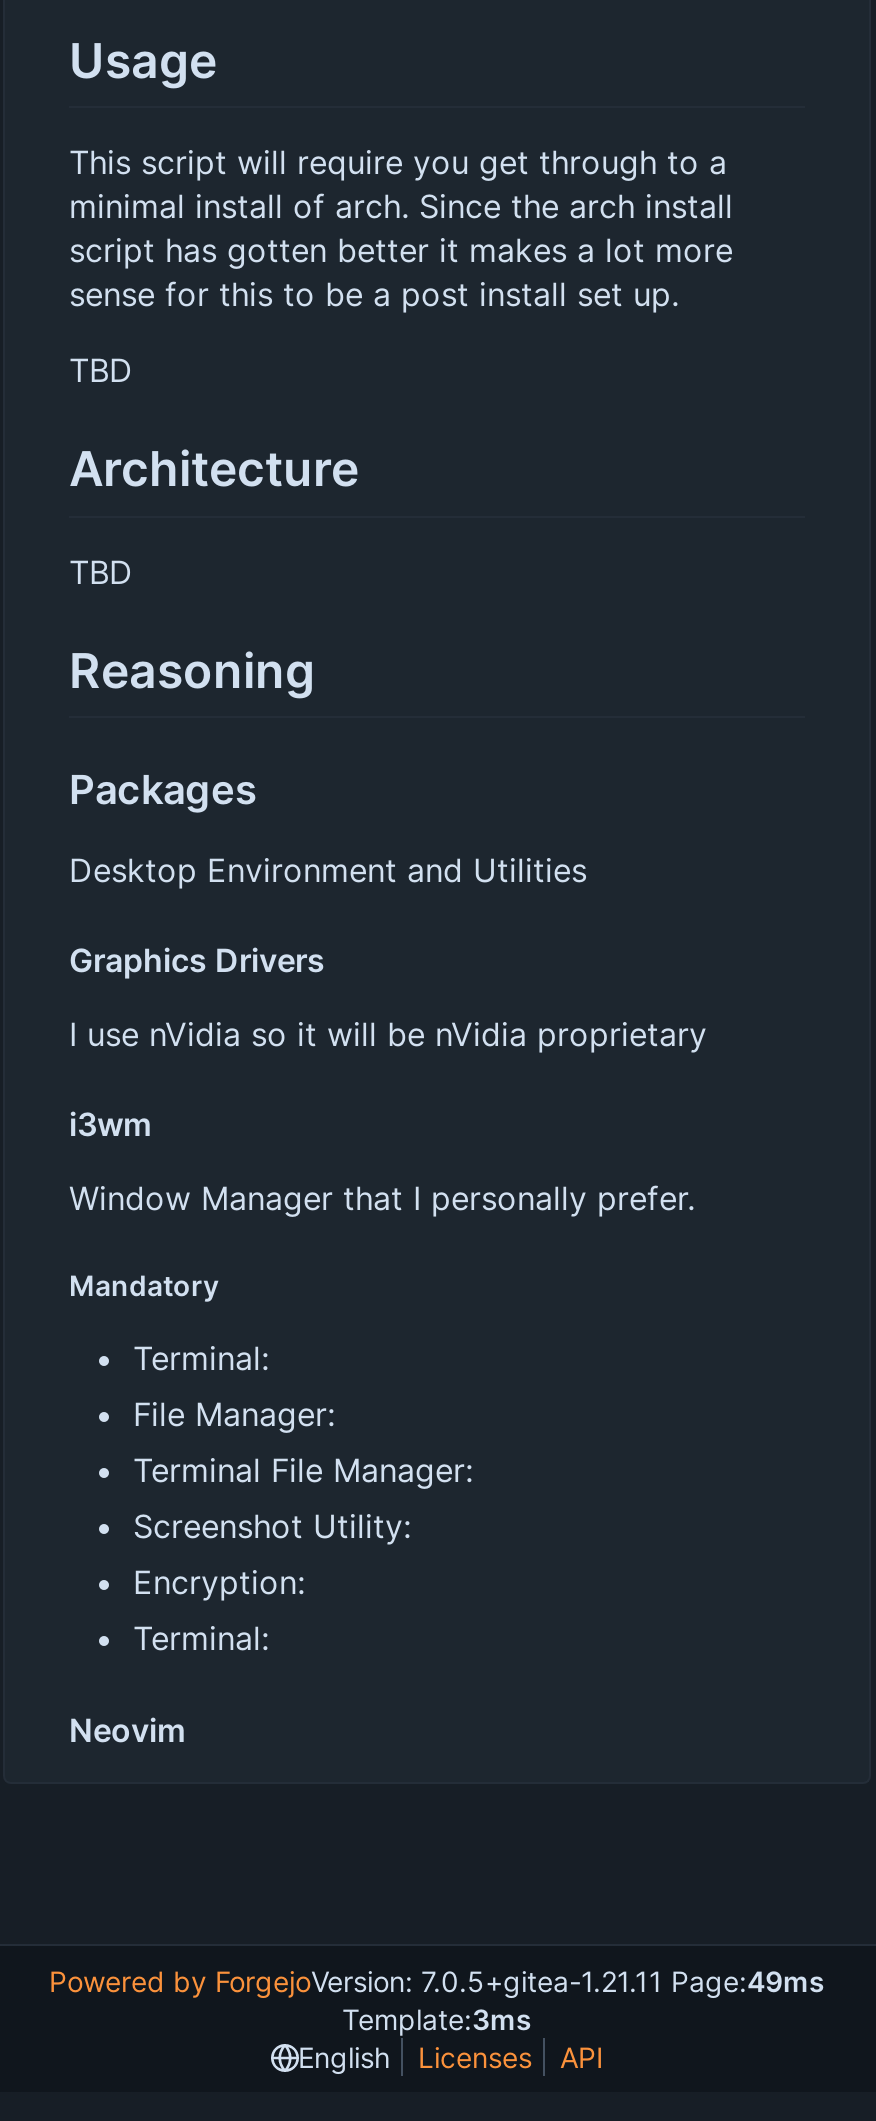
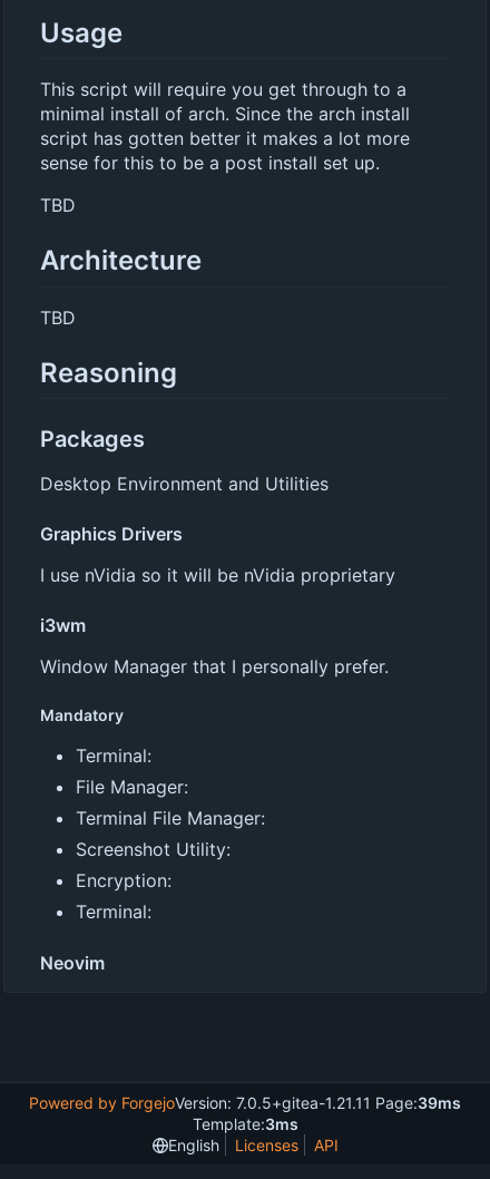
- Powered by ForgejoVersion: 7.0.5+gitea-1.21.11 Page:49ms
+ Powered by ForgejoVersion: 7.0.5+gitea-1.21.11 Page:39ms
